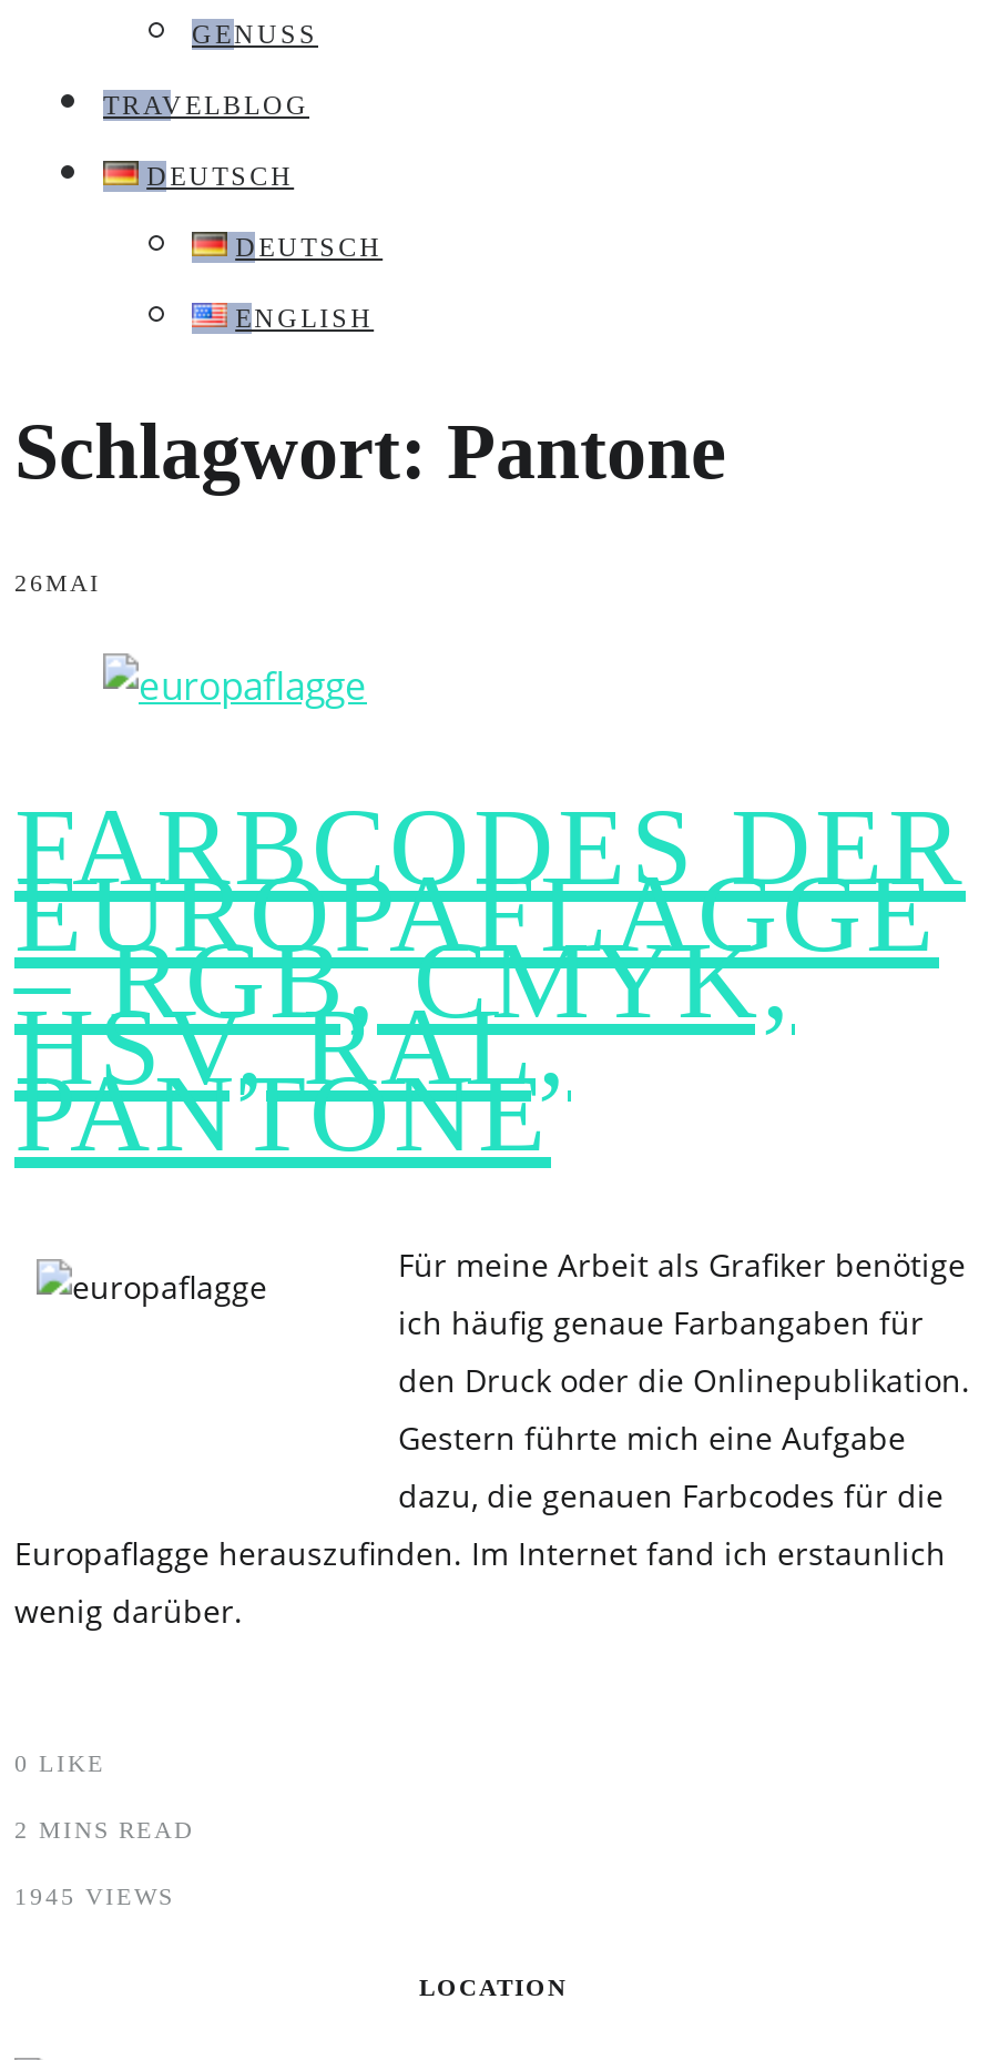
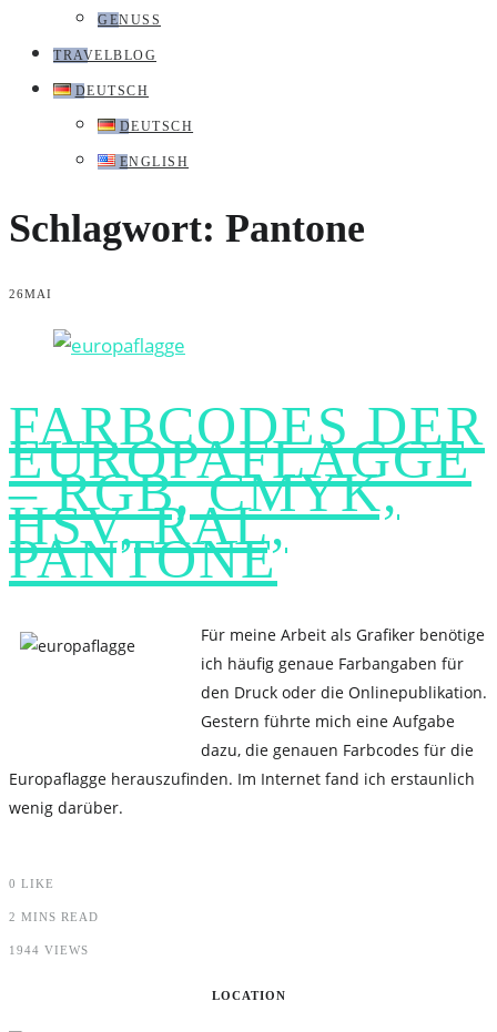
- 1945 VIEWS
+ 1944 VIEWS
